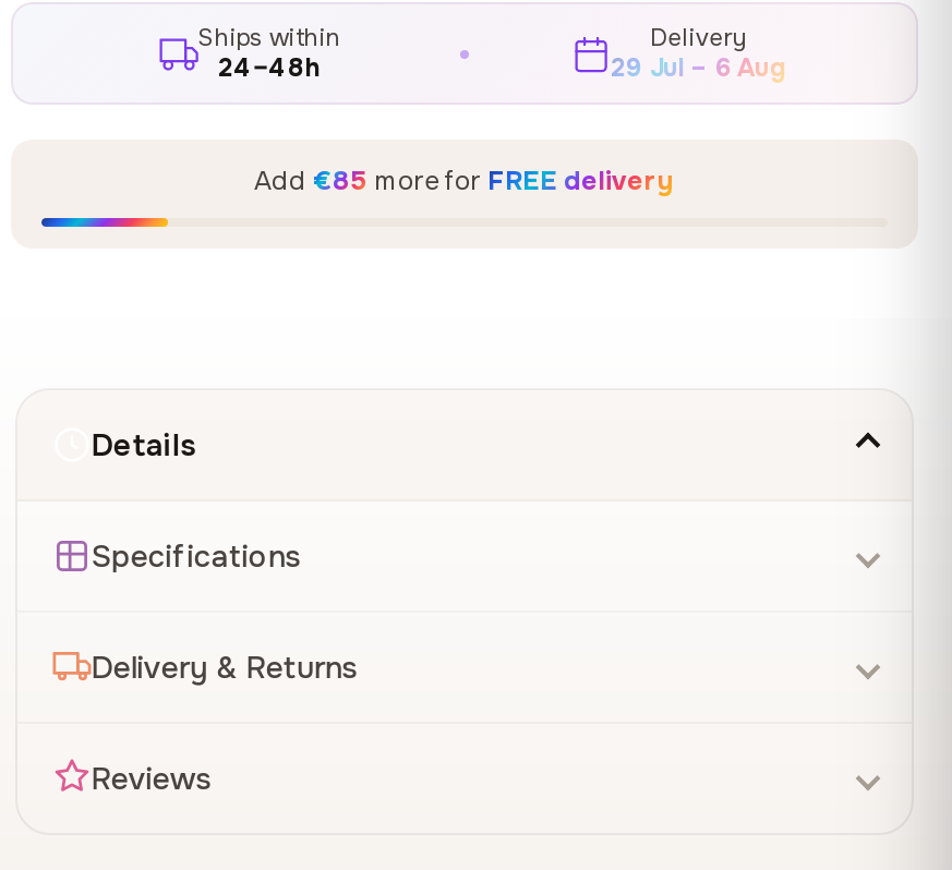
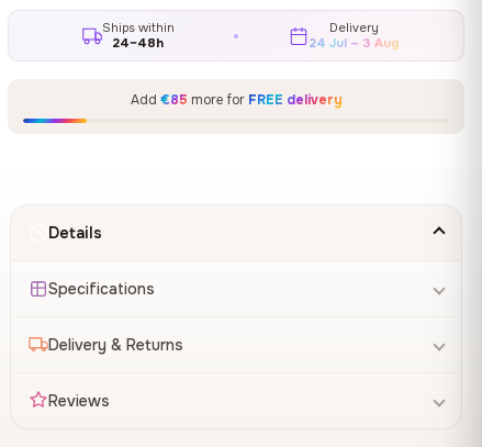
- 29 Jul – 6 Aug
+ 24 Jul – 3 Aug
